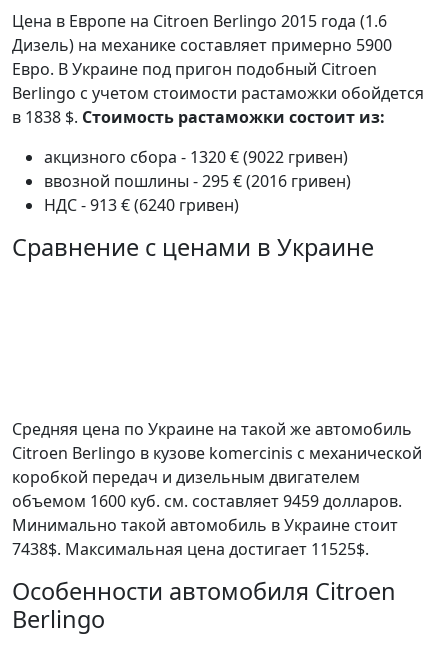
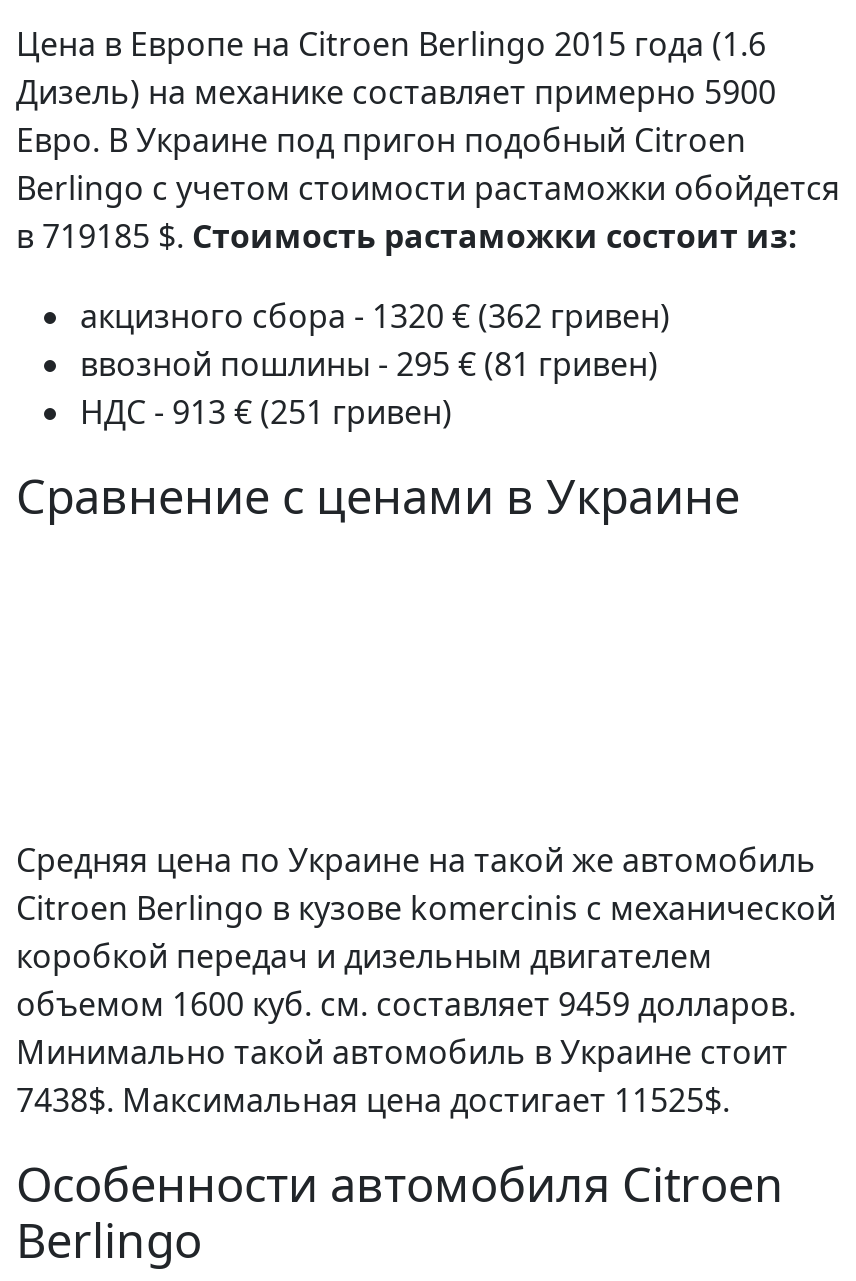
- в 1838 $. Стоимость растаможки состоит из:
+ в 719185 $. Стоимость растаможки состоит из:

- акцизного сбора - 1320 € (9022 гривен)
+ акцизного сбора - 1320 € (362 гривен)

- ввозной пошлины - 295 € (2016 гривен)
+ ввозной пошлины - 295 € (81 гривен)

- НДС - 913 € (6240 гривен)
+ НДС - 913 € (251 гривен)
